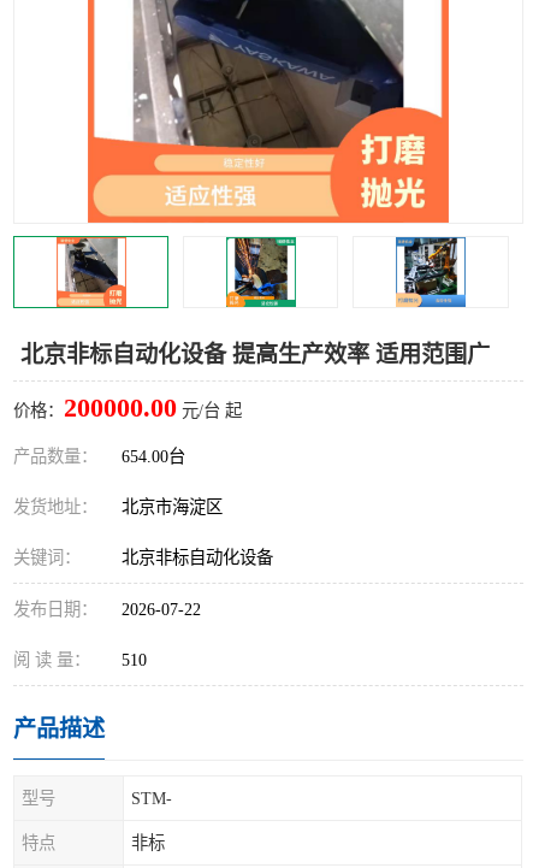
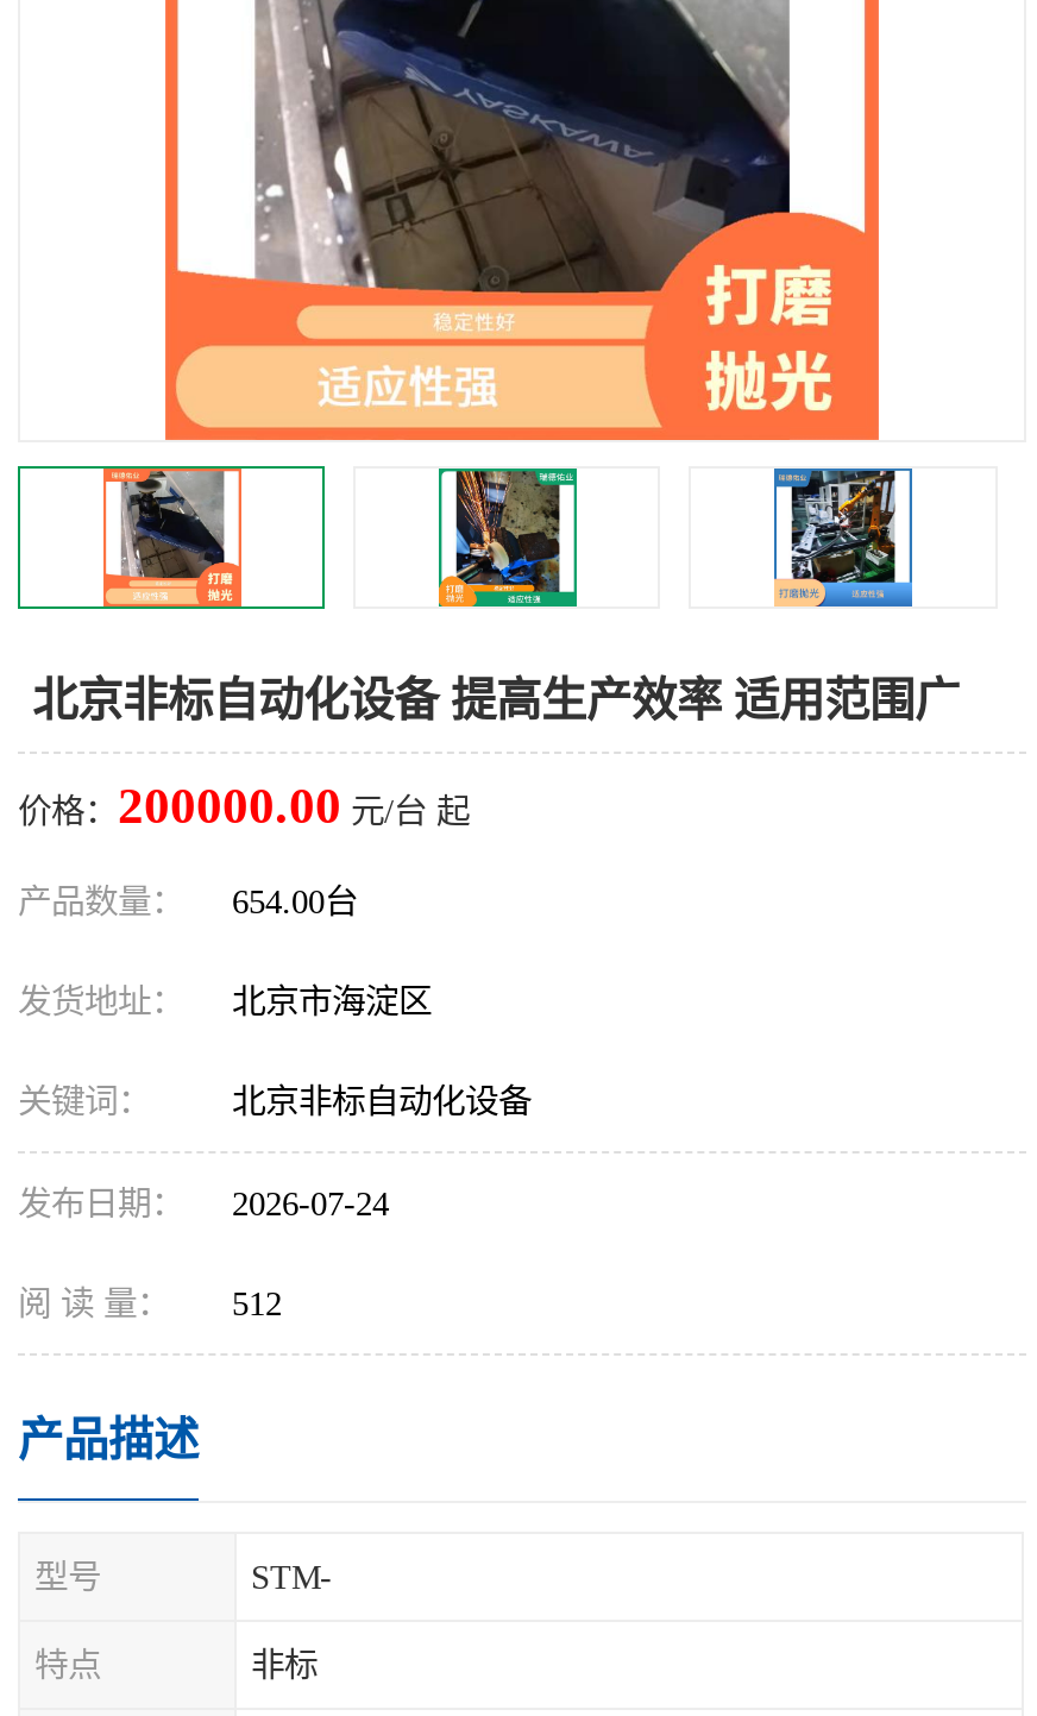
- 发布日期： 2026-07-22
+ 发布日期： 2026-07-24

- 阅 读 量： 510
+ 阅 读 量： 512
